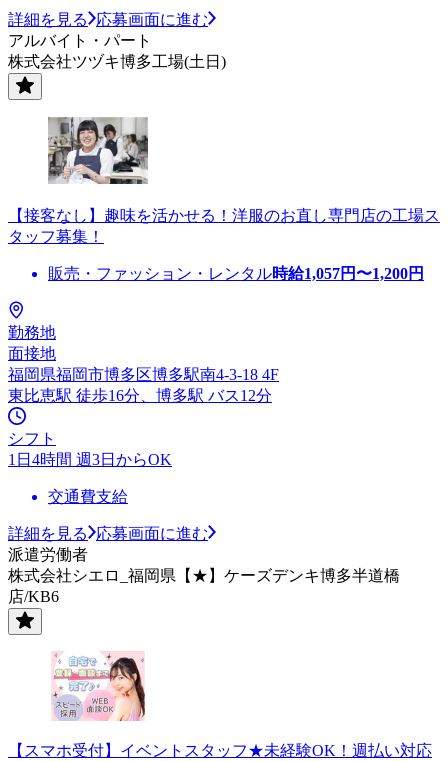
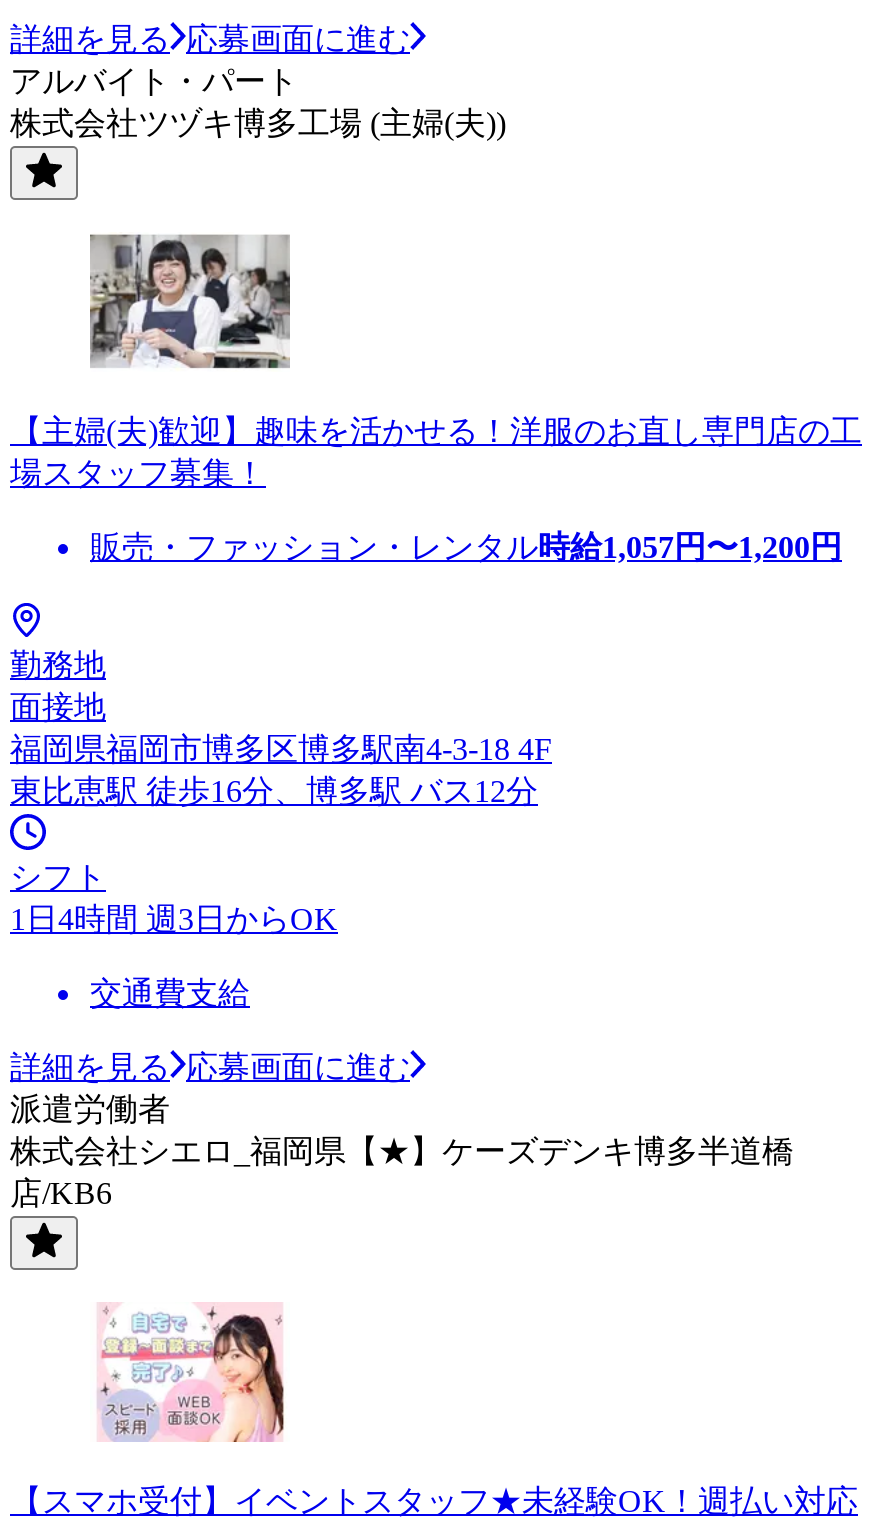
- 株式会社ツヅキ博多工場(土日)
+ 株式会社ツヅキ博多工場 (主婦(夫))

- 【接客なし】趣味を活かせる！洋服のお直し専門店の工場ス
- タッフ募集！
+ 【主婦(夫)歓迎】趣味を活かせる！洋服のお直し専門店の工
+ 場スタッフ募集！
